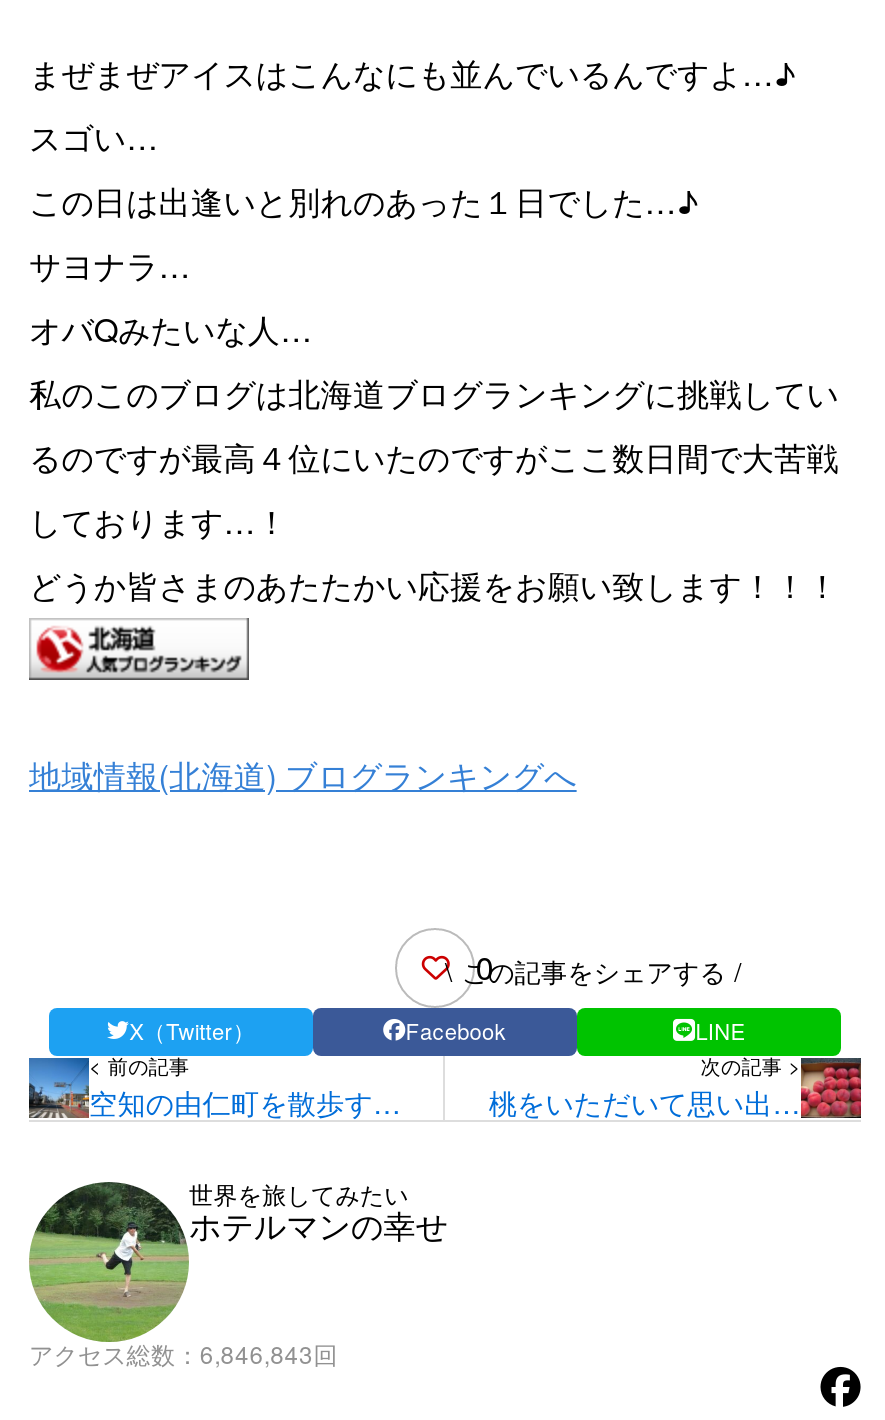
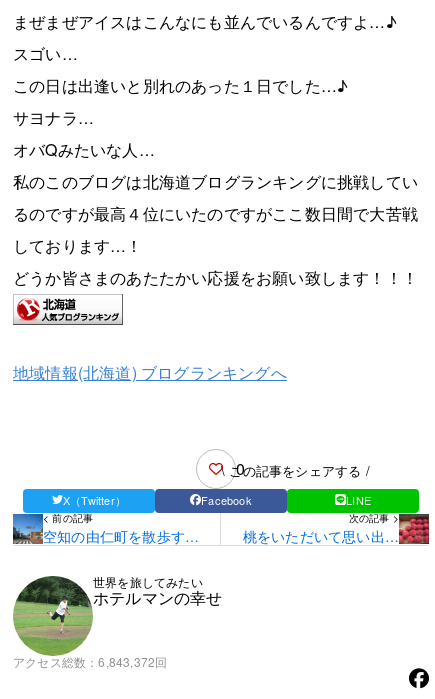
- アクセス総数 6,846,843回
+ アクセス総数 6,843,372回
